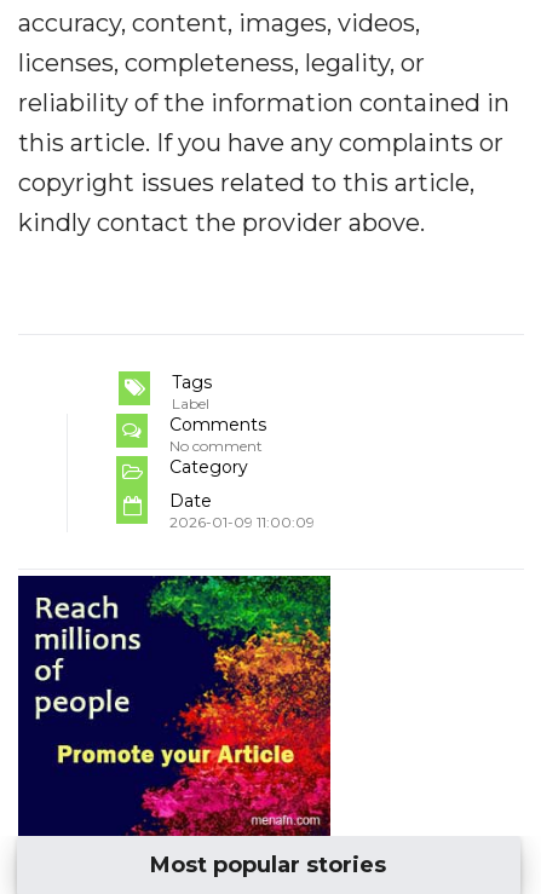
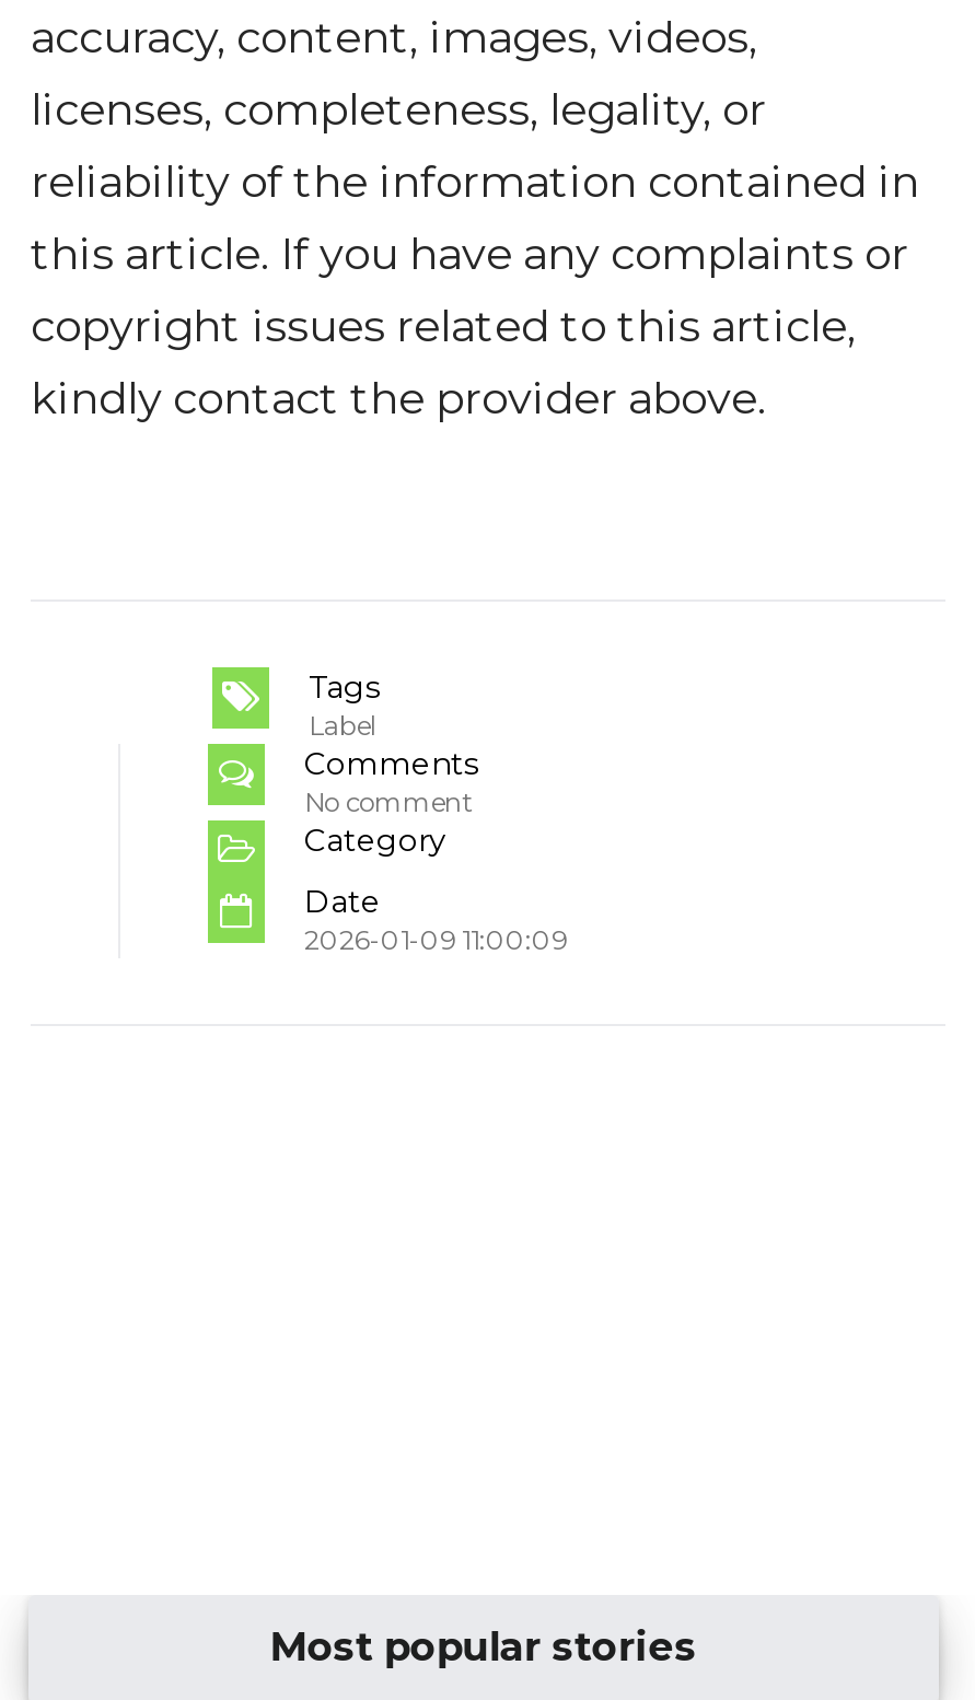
- [image]
